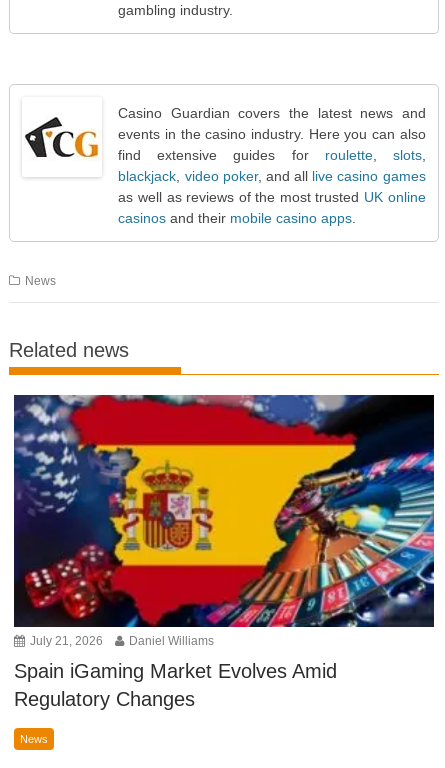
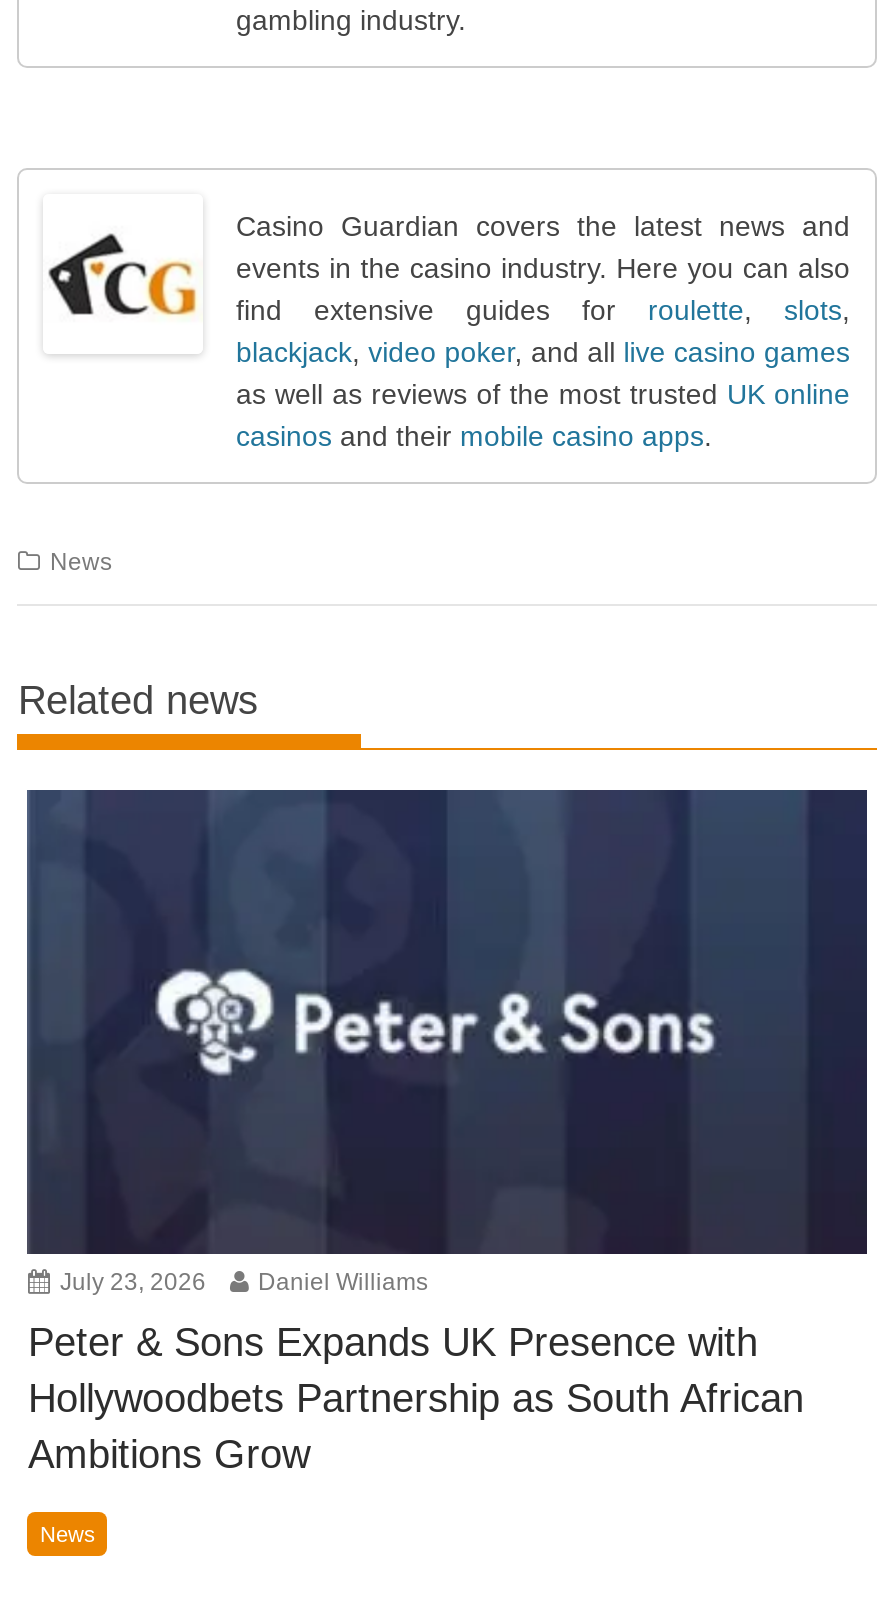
- [image]
- July 21, 2026 Daniel Williams
+ [image]
+ July 23, 2026 Daniel Williams

- Spain iGaming Market Evolves Amid
- Regulatory Changes
+ Peter & Sons Expands UK Presence with
+ Hollywoodbets Partnership as South African
+ Ambitions Grow
